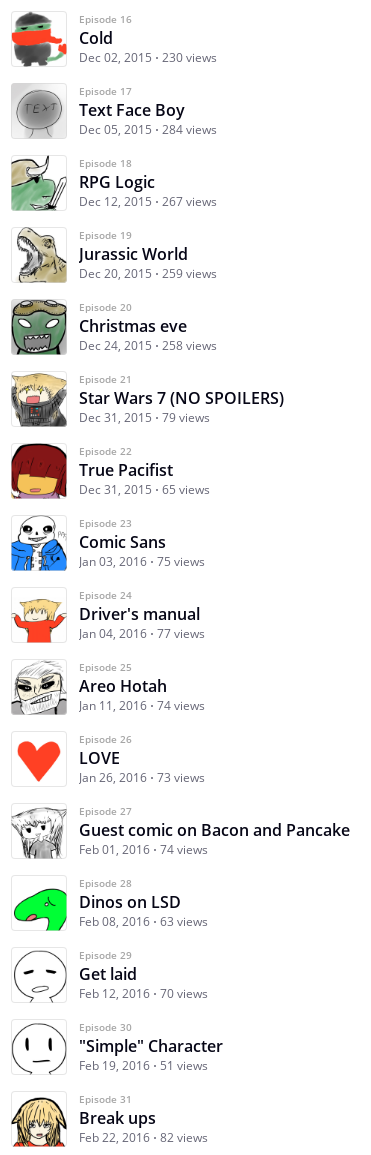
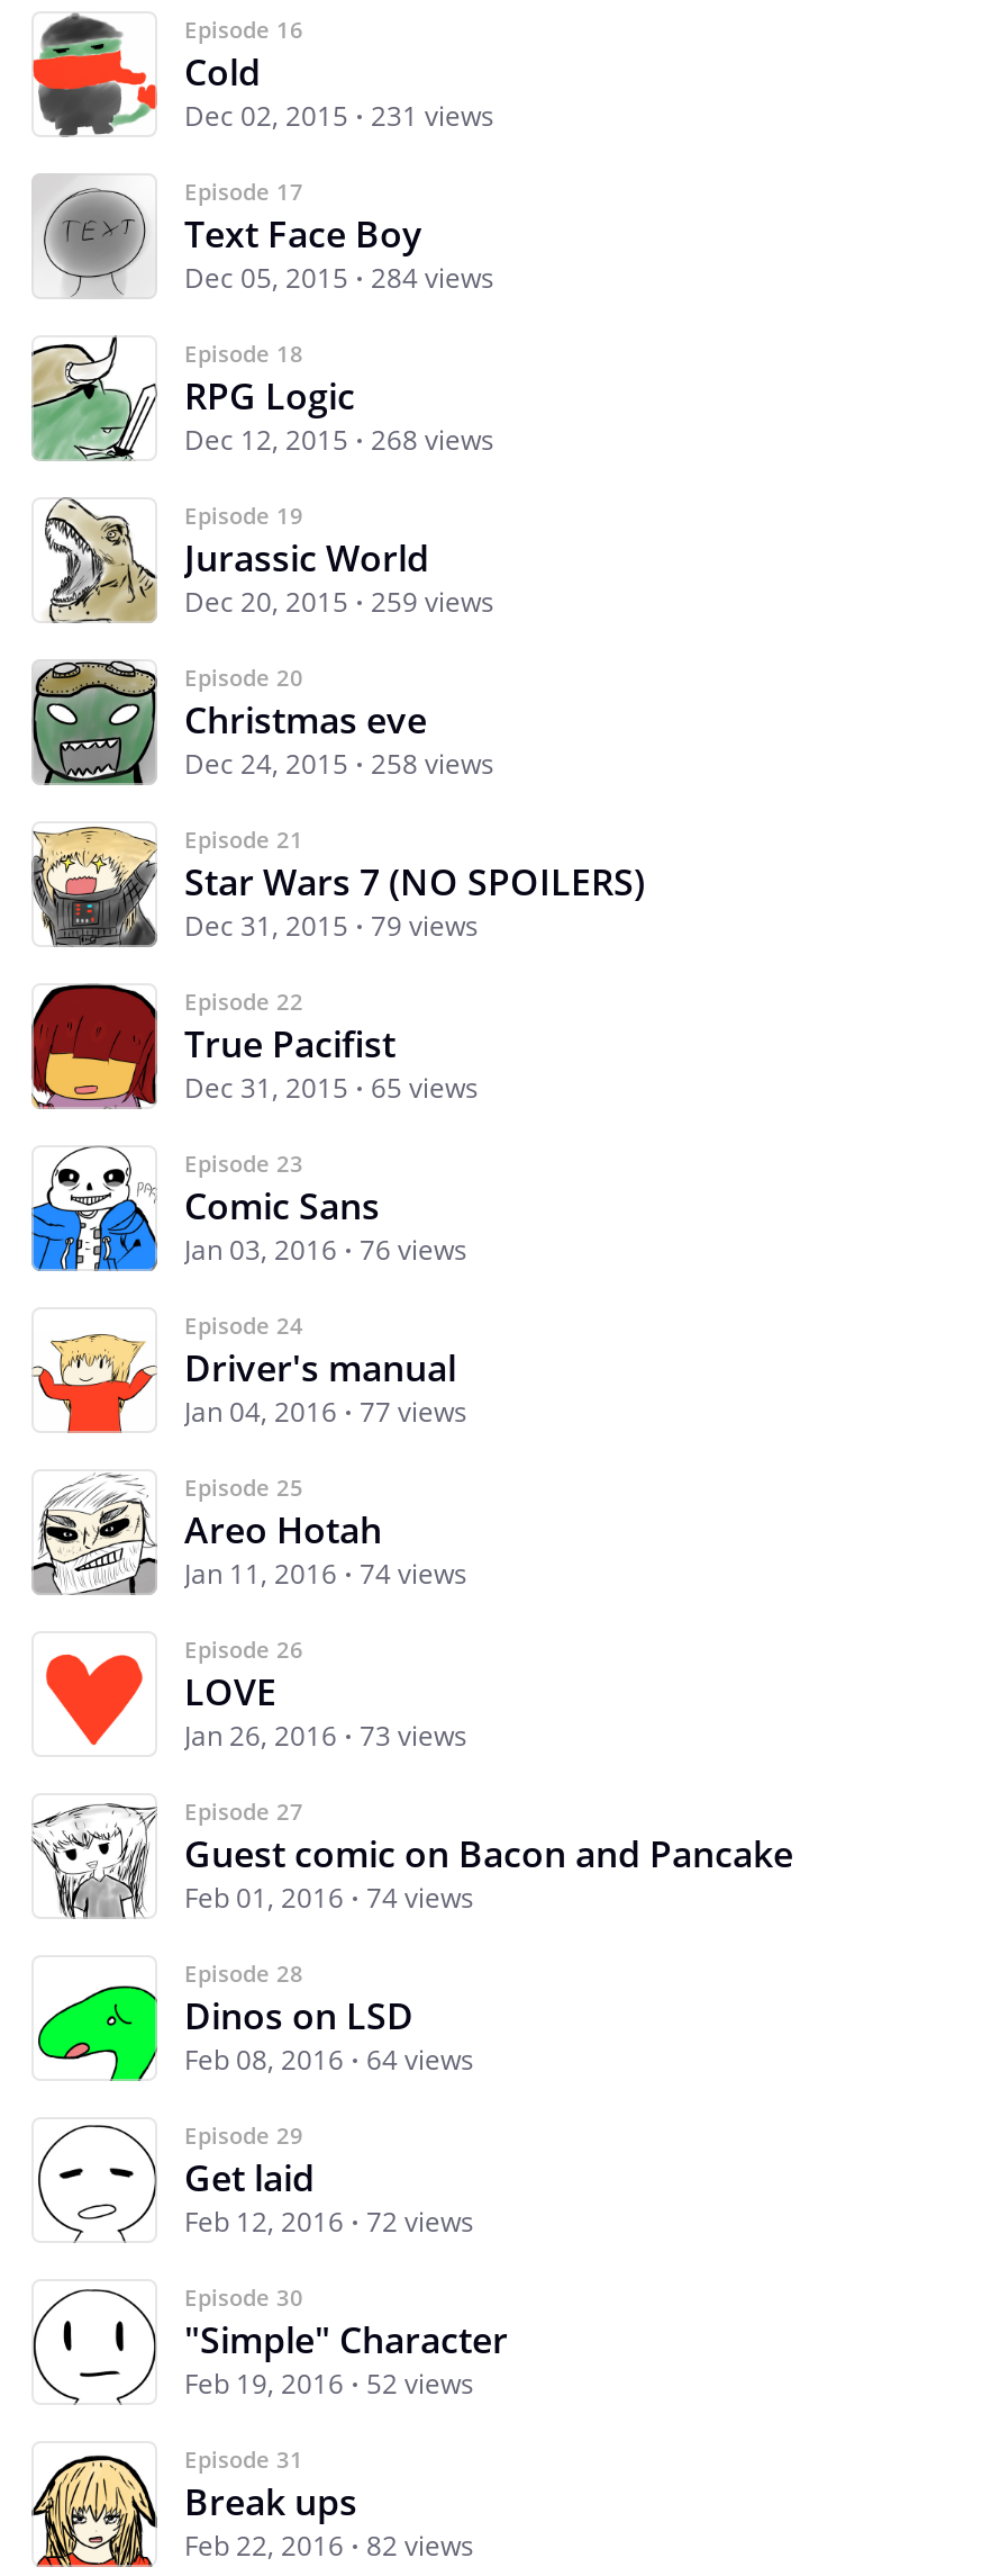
- Dec 02, 2015 230 views
+ Dec 02, 2015 231 views

- Dec 12, 2015 267 views
+ Dec 12, 2015 268 views

- Jan 03, 2016 75 views
+ Jan 03, 2016 76 views

- Feb 08, 2016 63 views
+ Feb 08, 2016 64 views

- Feb 12, 2016 70 views
+ Feb 12, 2016 72 views

- Feb 19, 2016 51 views
+ Feb 19, 2016 52 views
